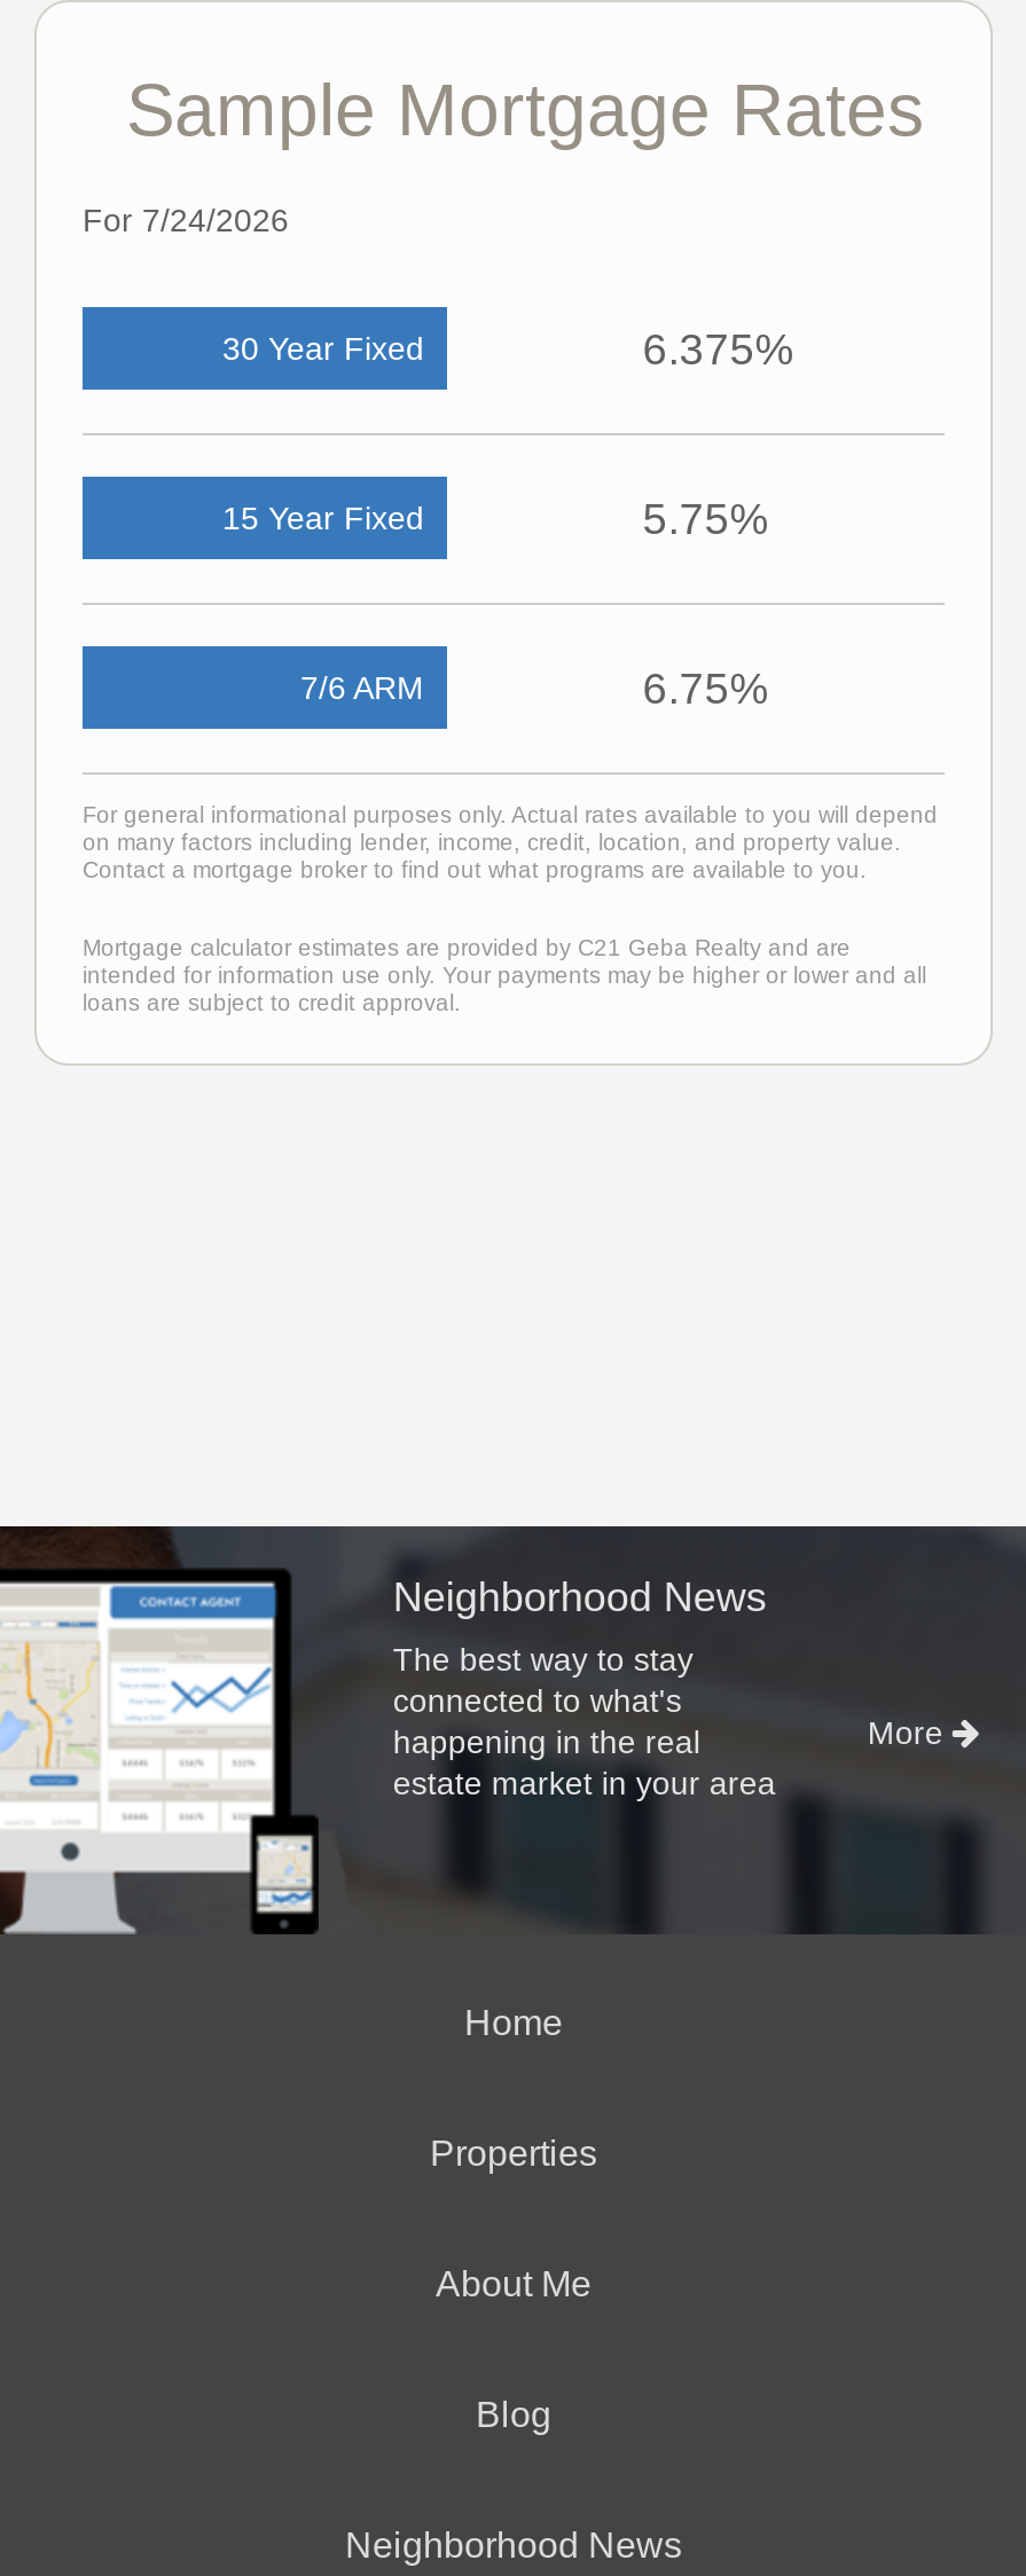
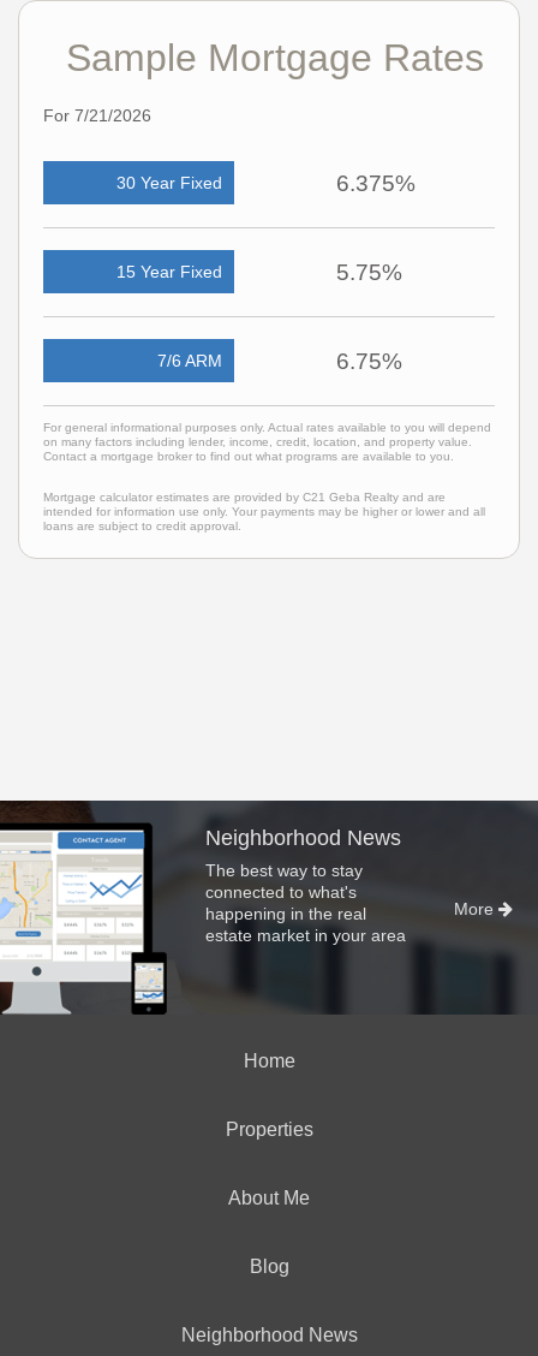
- For 7/24/2026
+ For 7/21/2026
